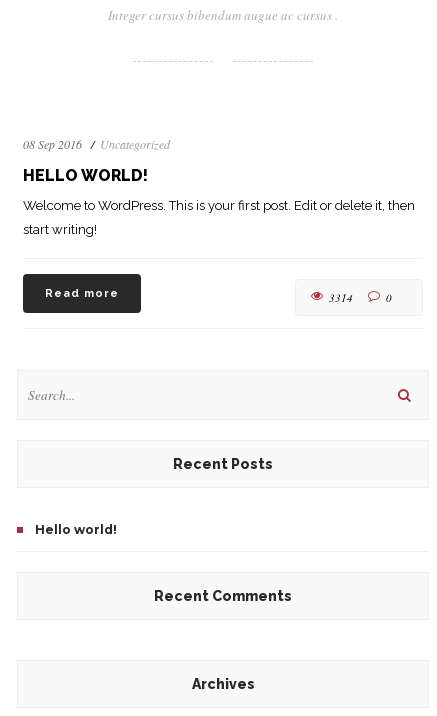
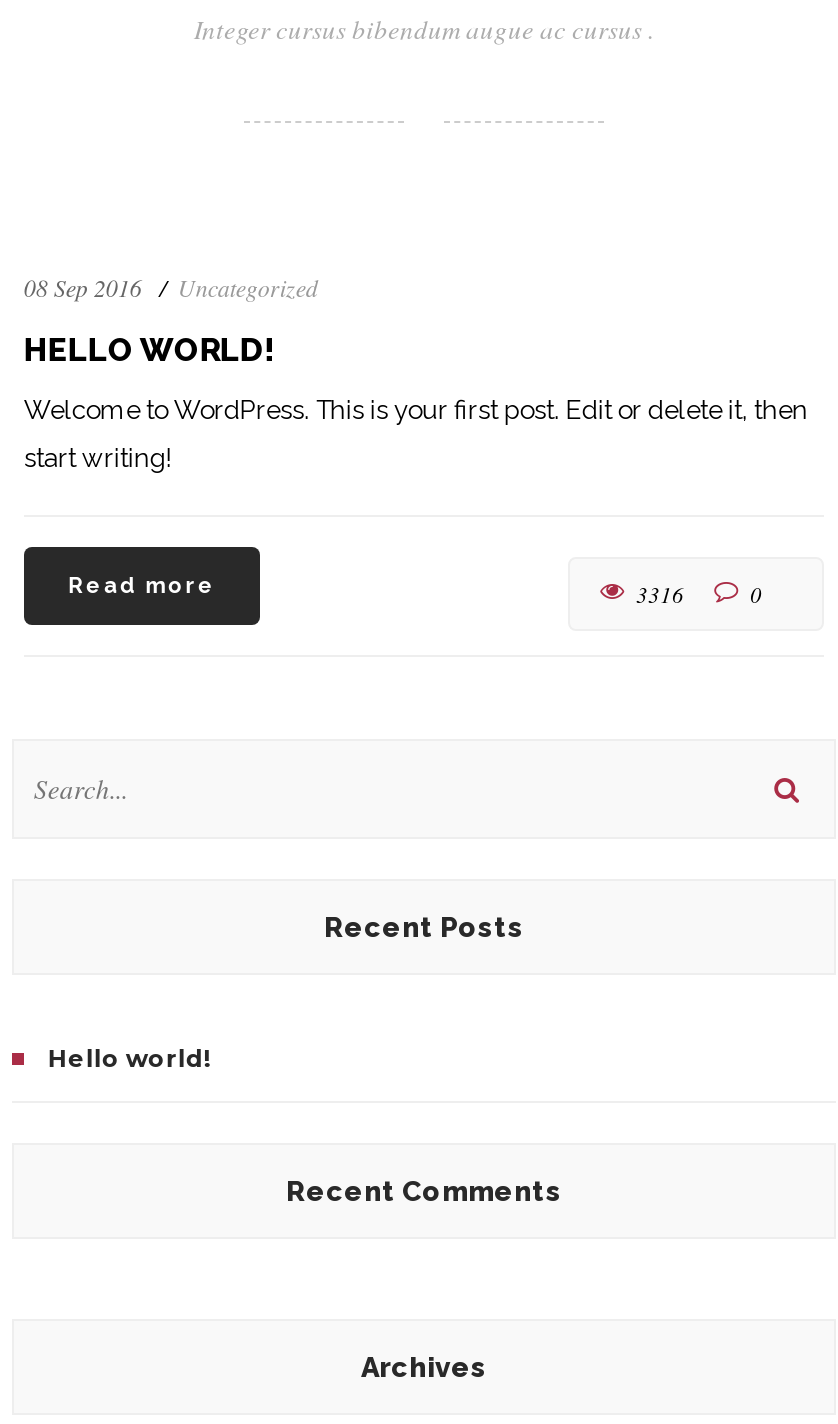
- 3314
+ 3316
